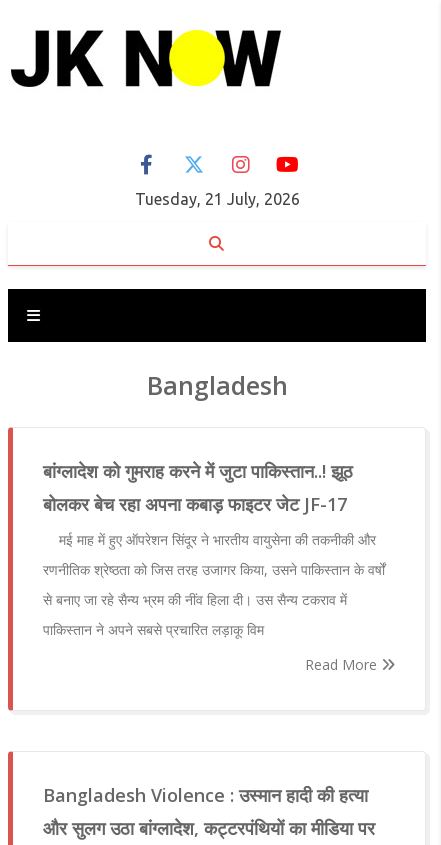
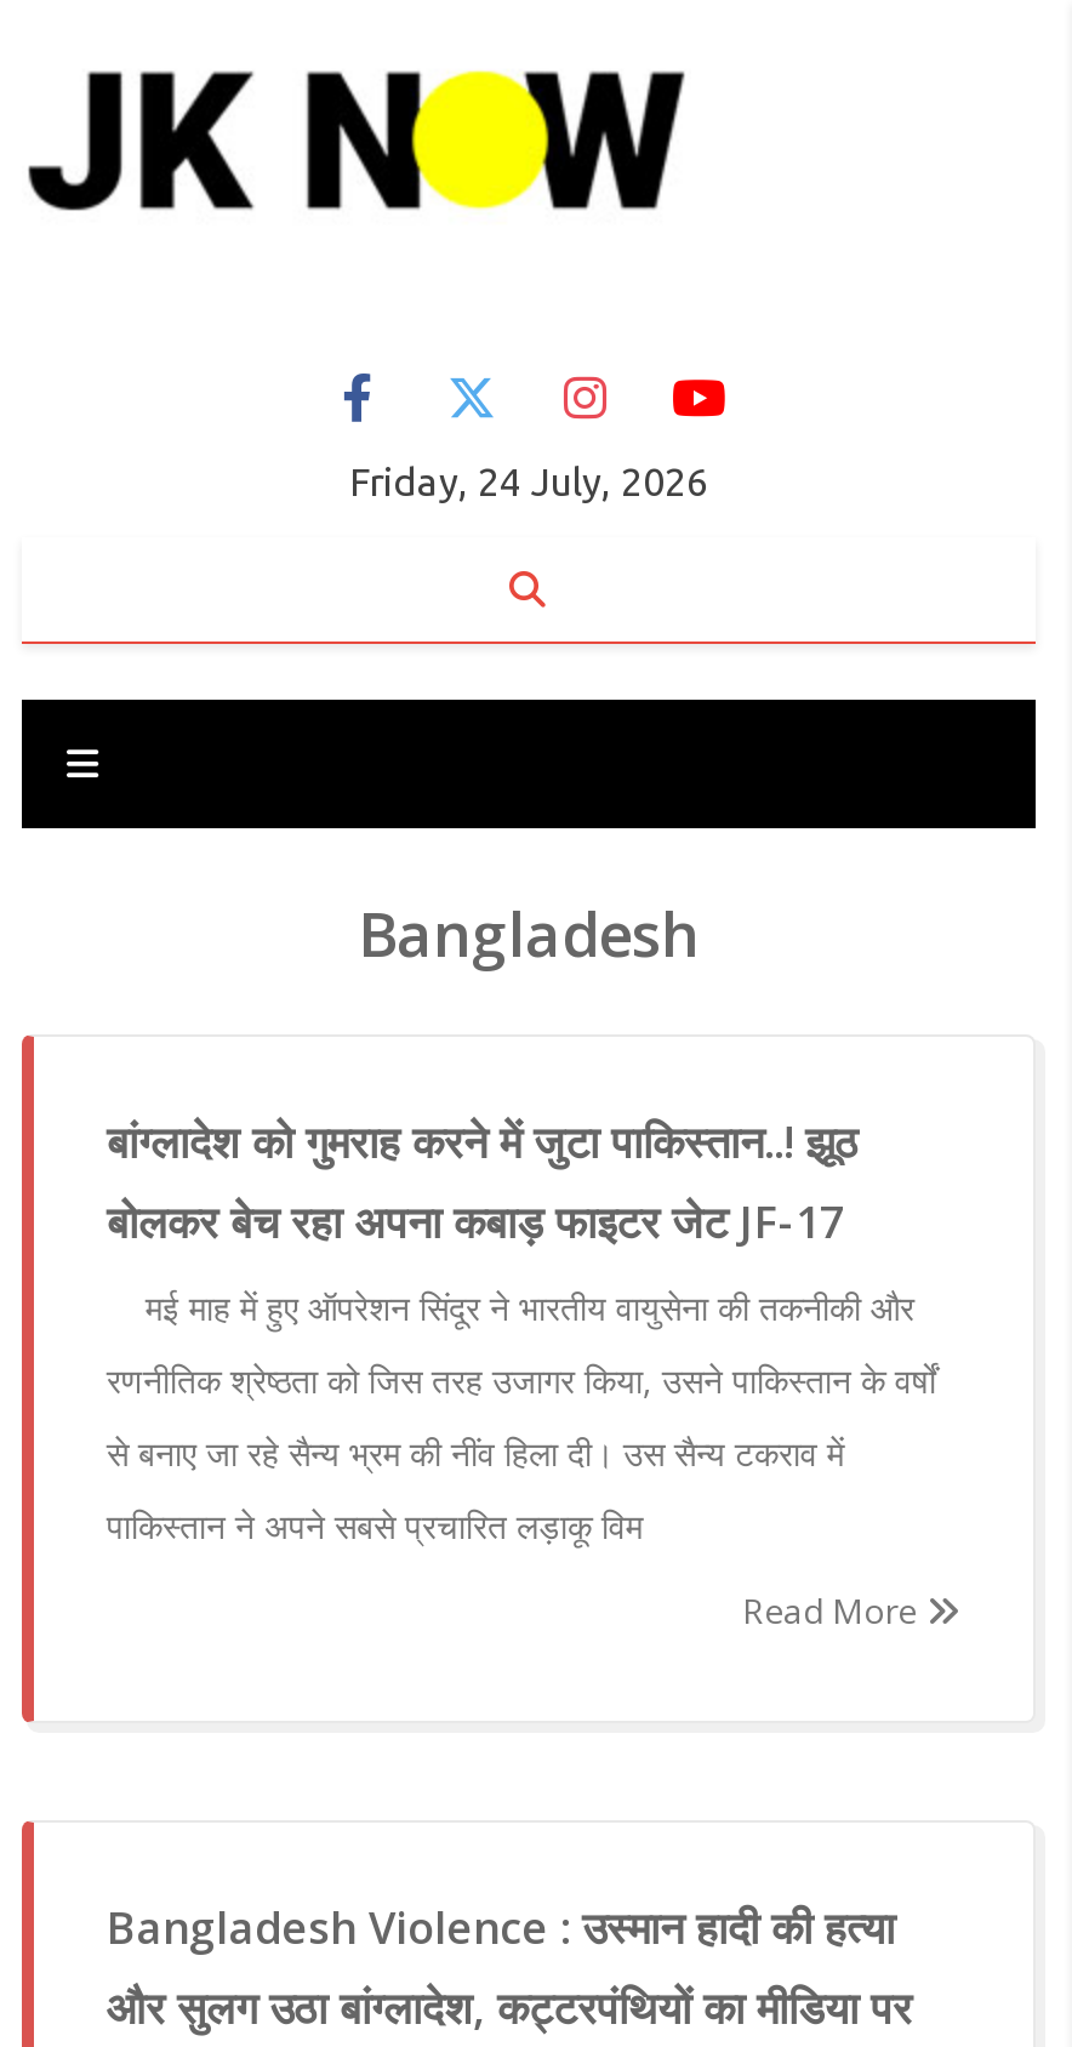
- Tuesday, 21 July, 2026
+ Friday, 24 July, 2026
